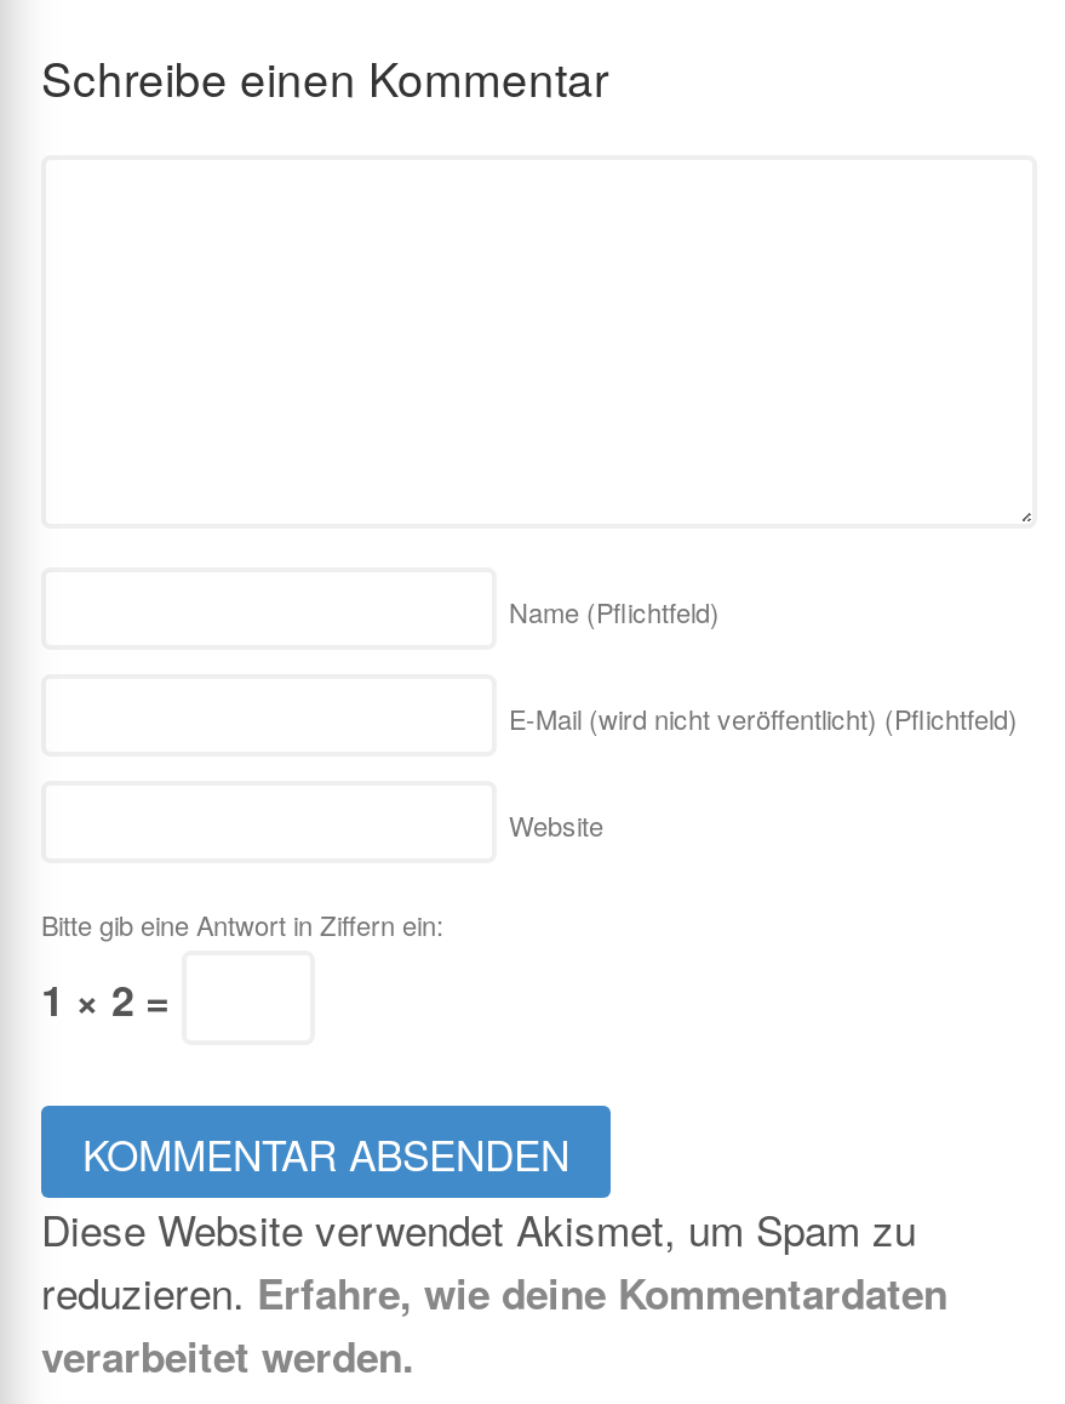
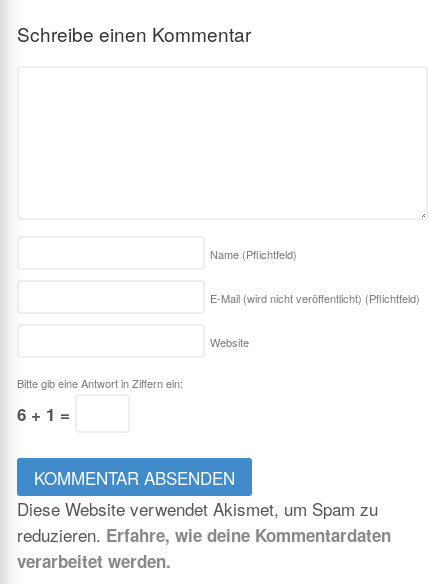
- 1 × 2 =
+ 6 + 1 =
